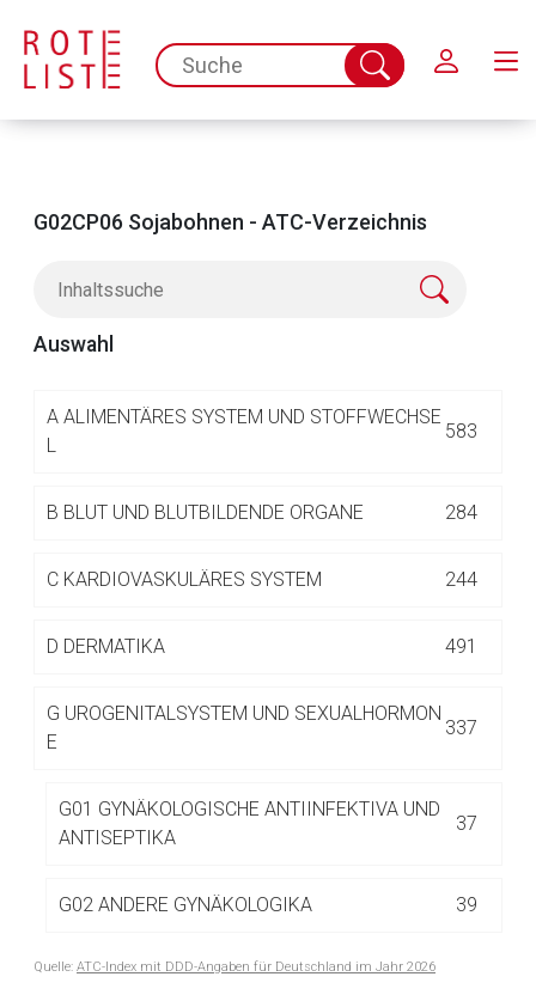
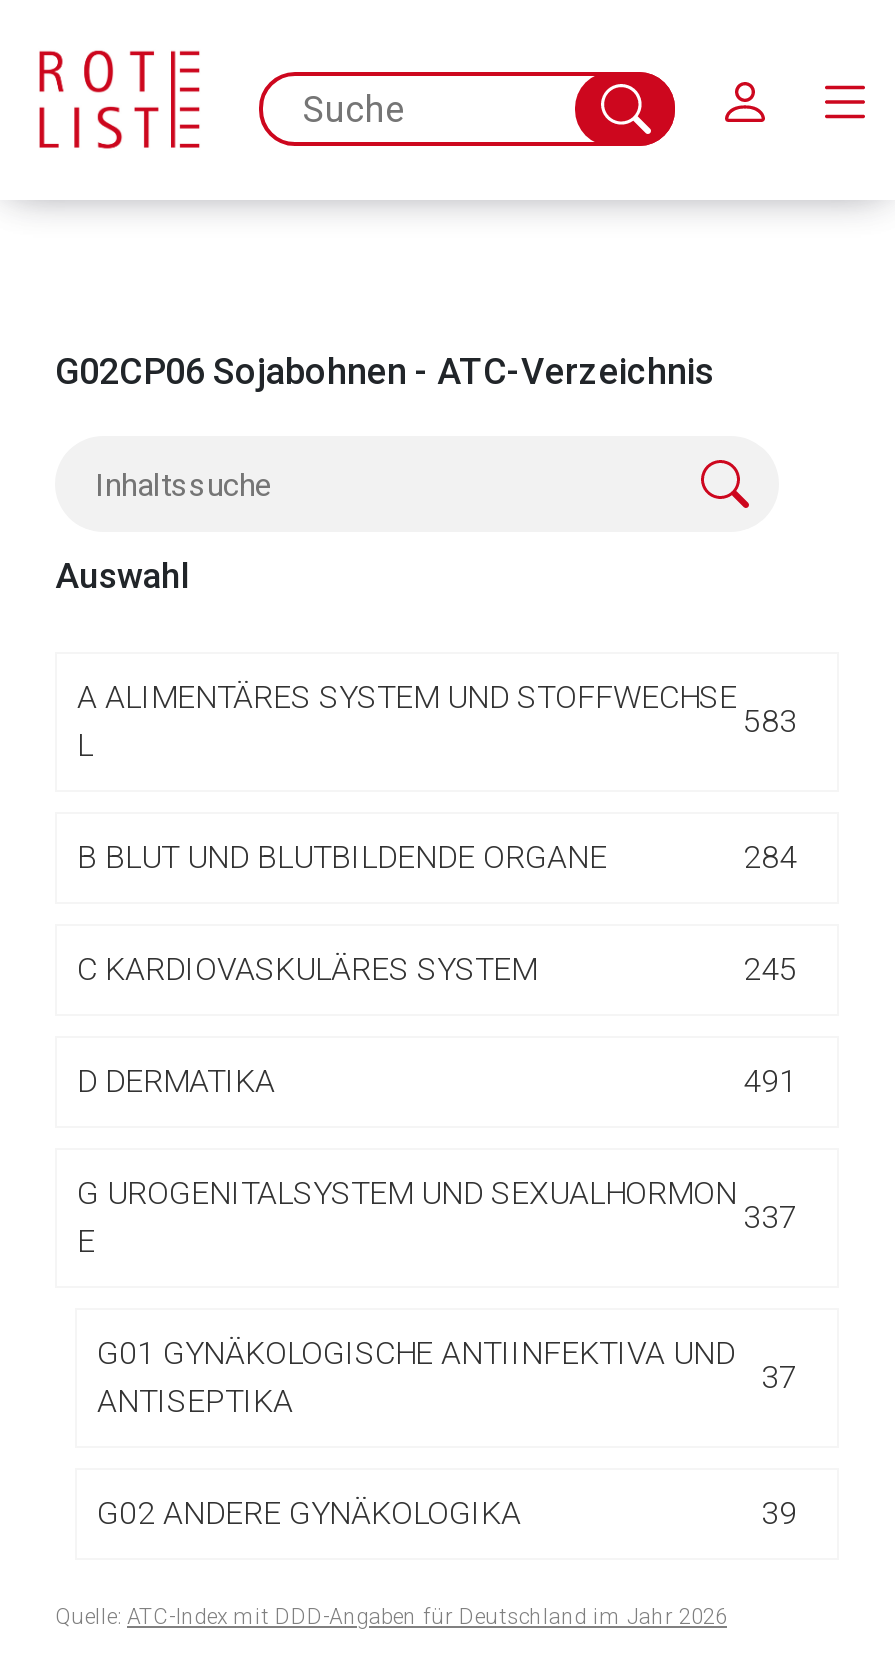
- 244
+ 245
